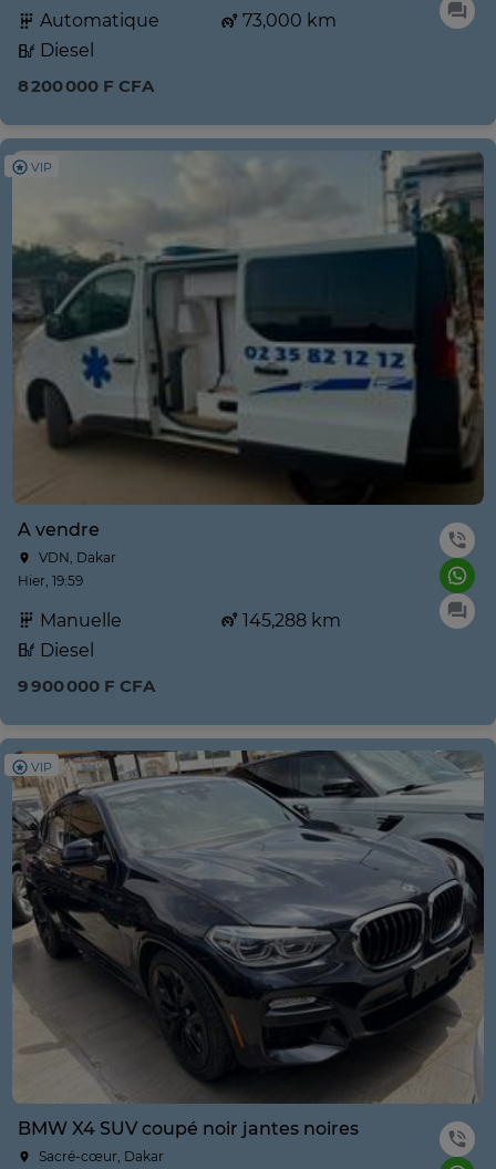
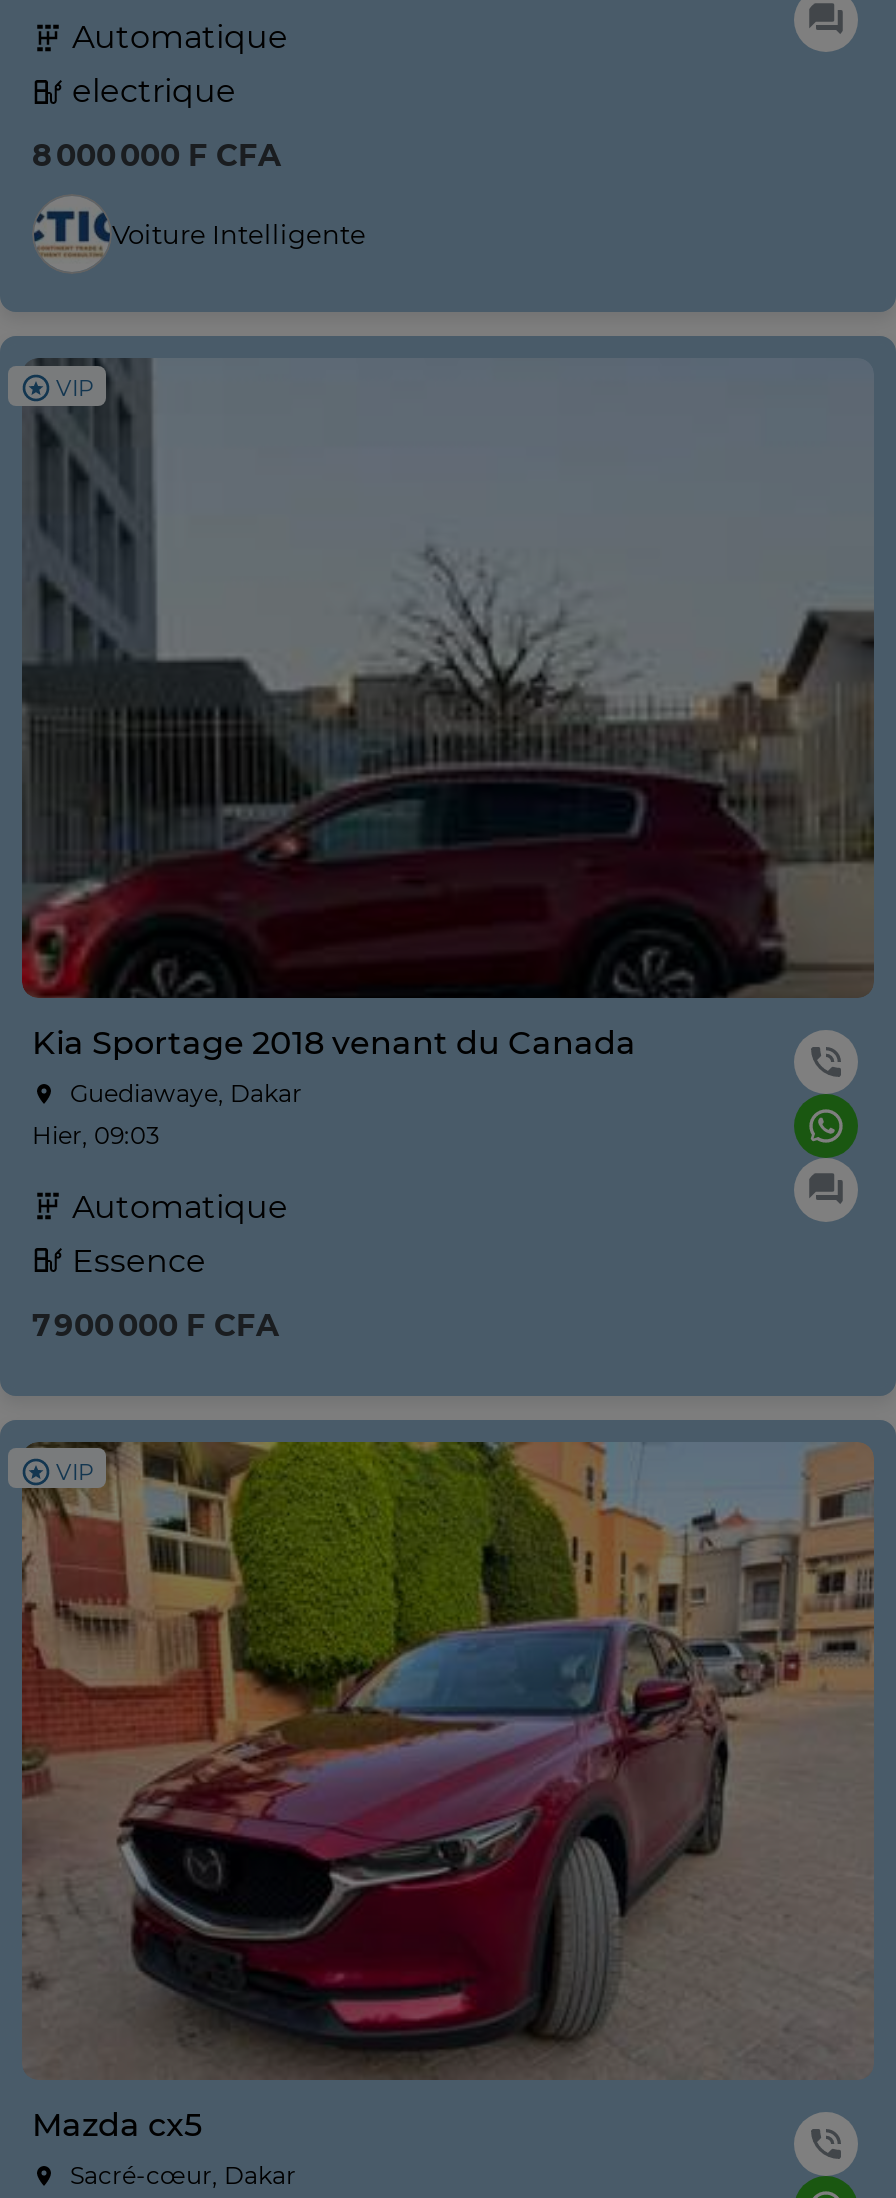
- 73,000 km
- Diesel
- 8 200 000 F CFA
+ electrique
+ 8 000 000 F CFA
+ Voiture Intelligente

- [image]
- A vendre
- VDN, Dakar
- Hier, 19:59
+ [image]
+ Kia Sportage 2018 venant du Canada
+ Guediawaye, Dakar
+ Hier, 09:03

- Manuelle
- 145,288 km
- Diesel
+ Automatique
+ Essence

- 9 900 000 F CFA
+ 7 900 000 F CFA

- [image]
- BMW X4 SUV coupé noir jantes noires
+ [image]
+ Mazda cx5
